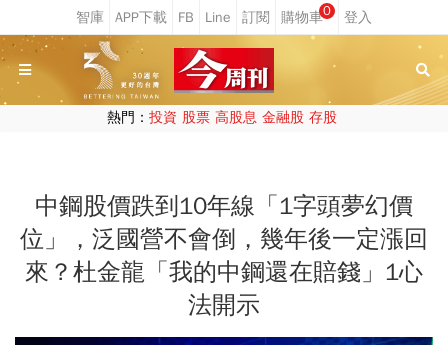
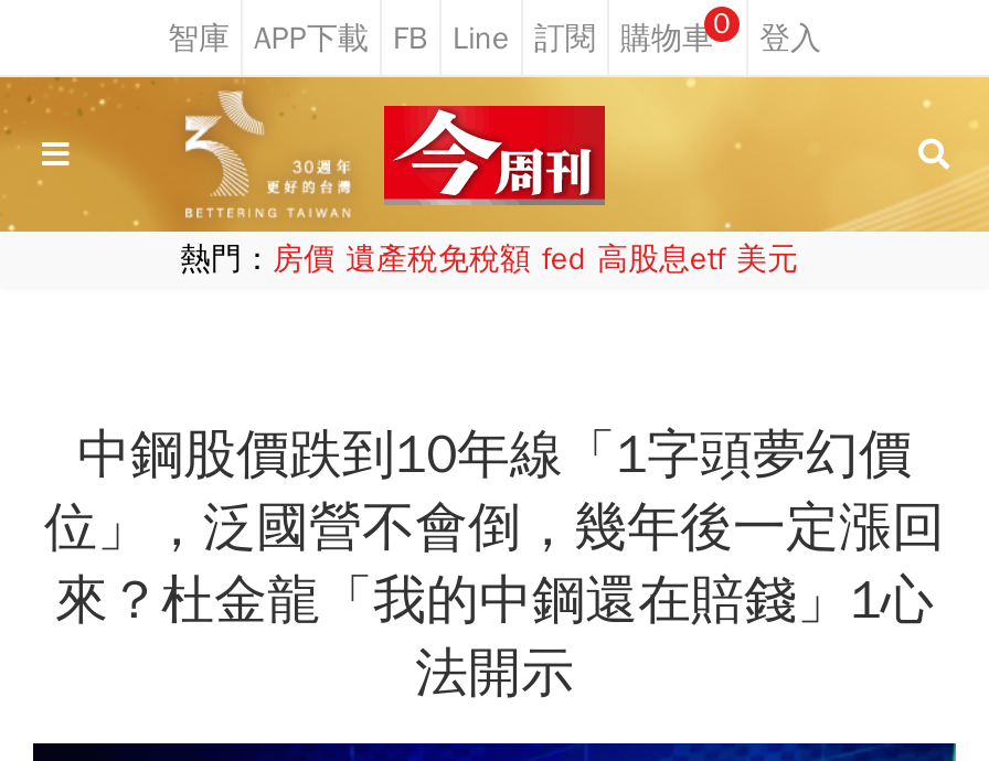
- 熱門：投資 股票 高股息 金融股 存股
+ 熱門：房價 遺產稅免稅額 fed 高股息etf 美元
